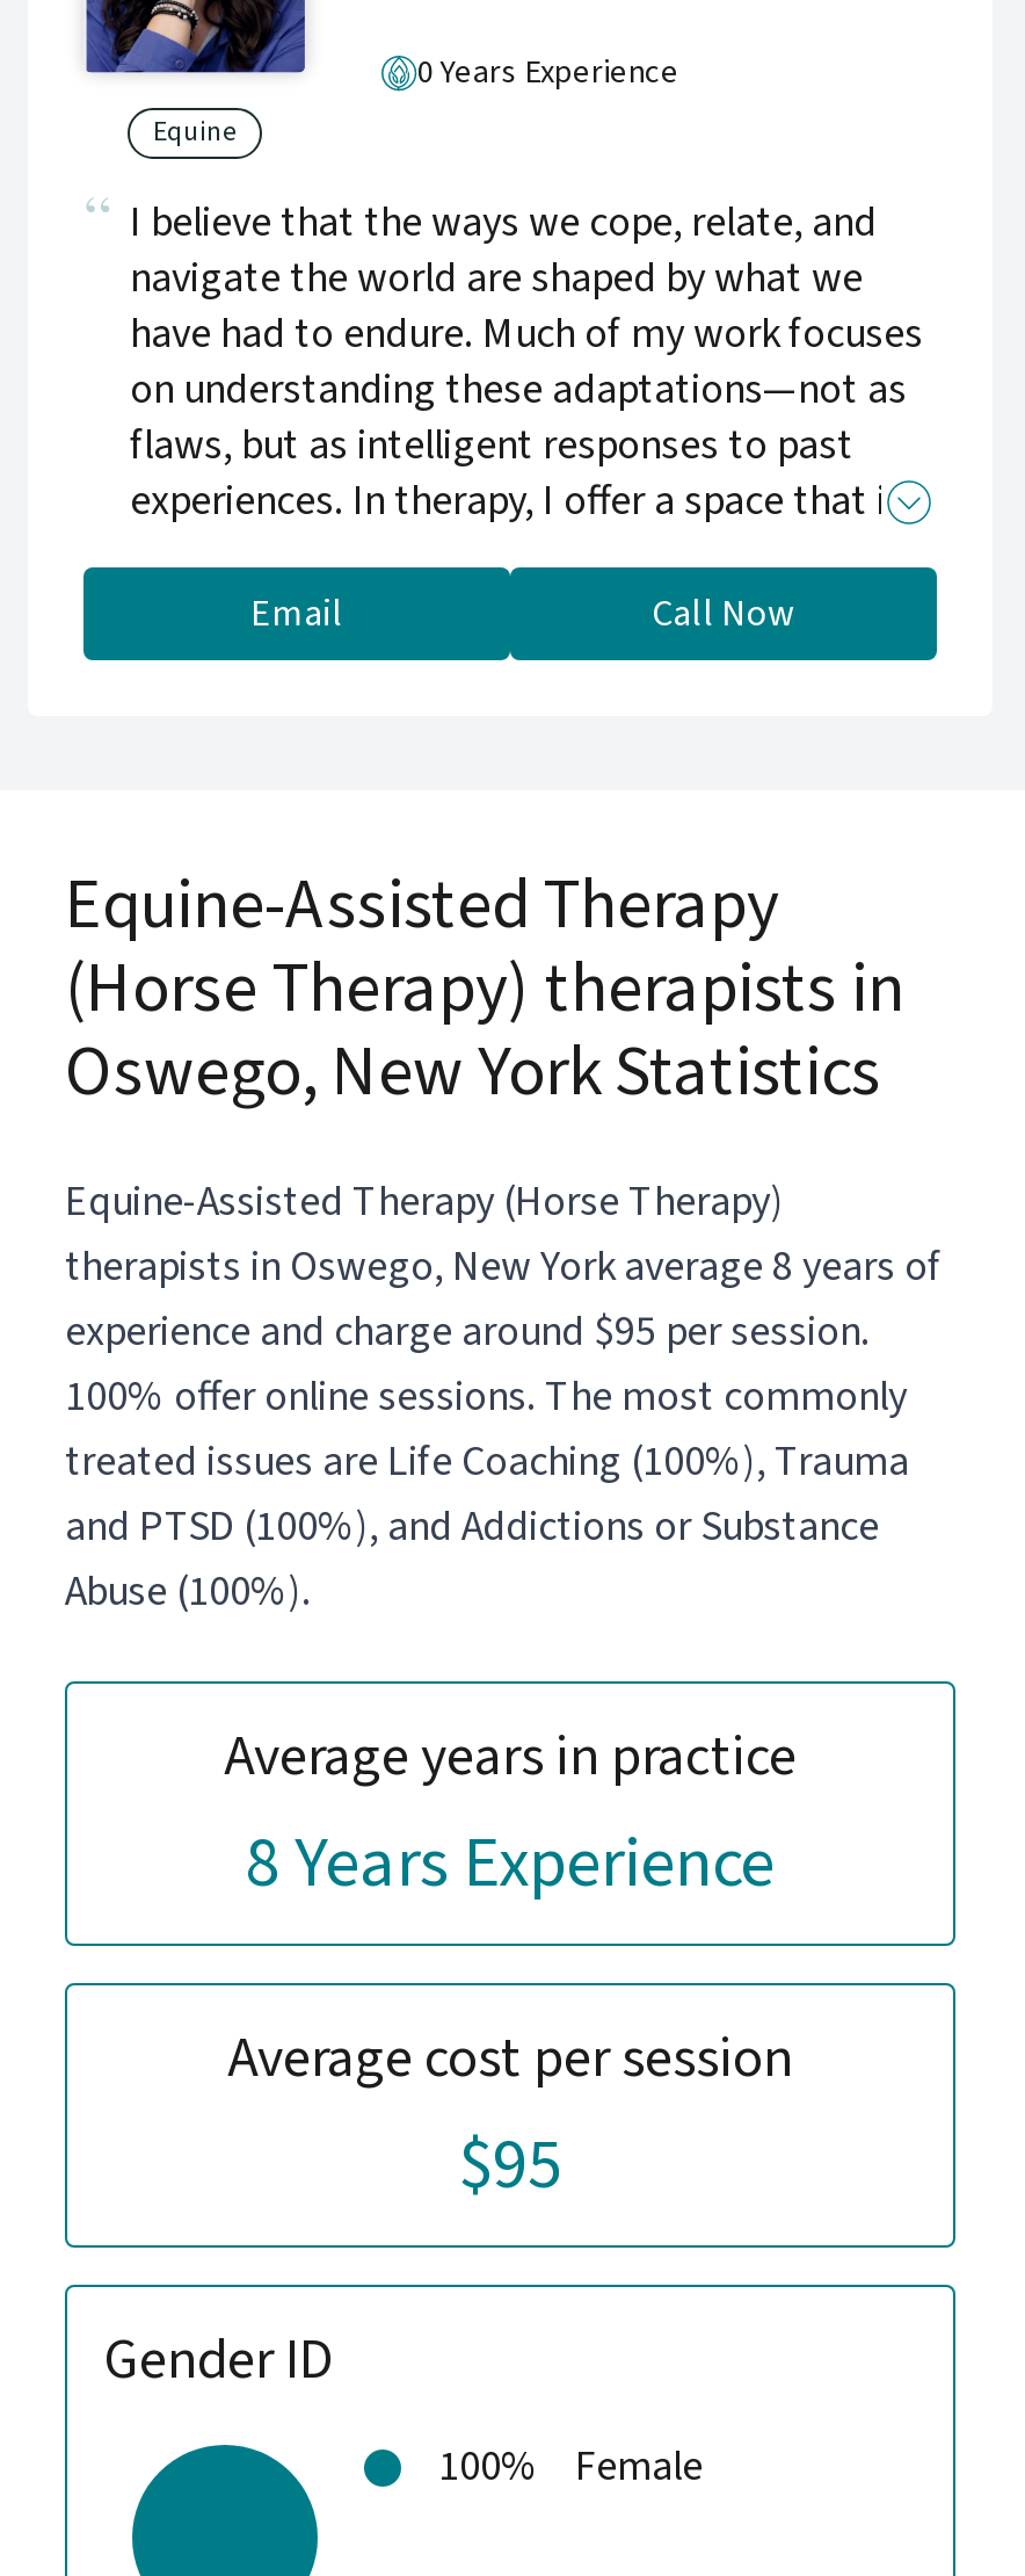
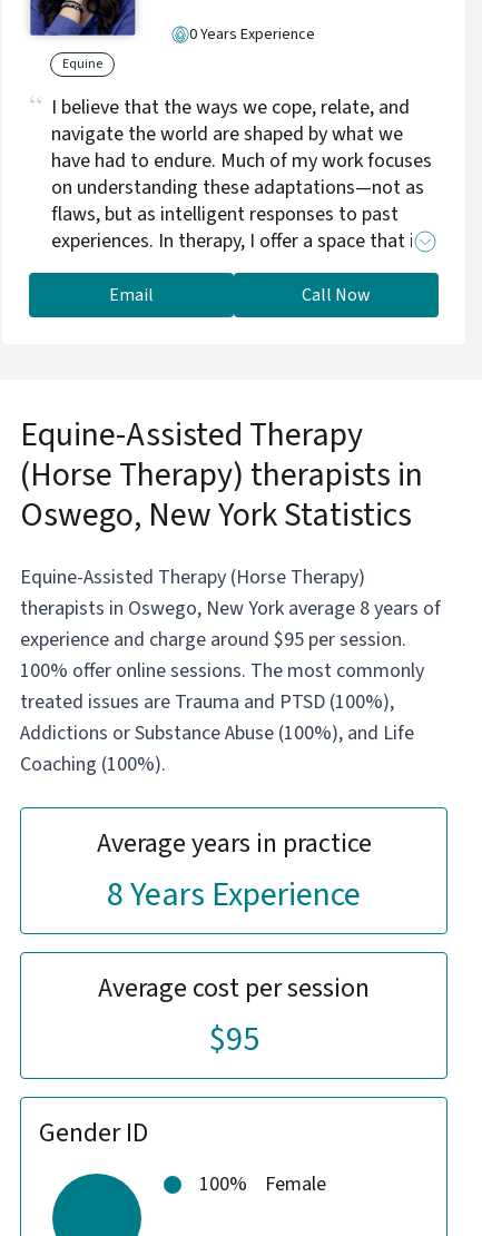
- treated issues are Life Coaching (100%), Trauma
- and PTSD (100%), and Addictions or Substance
- Abuse (100%).
+ treated issues are Trauma and PTSD (100%),
+ Addictions or Substance Abuse (100%), and Life
+ Coaching (100%).
